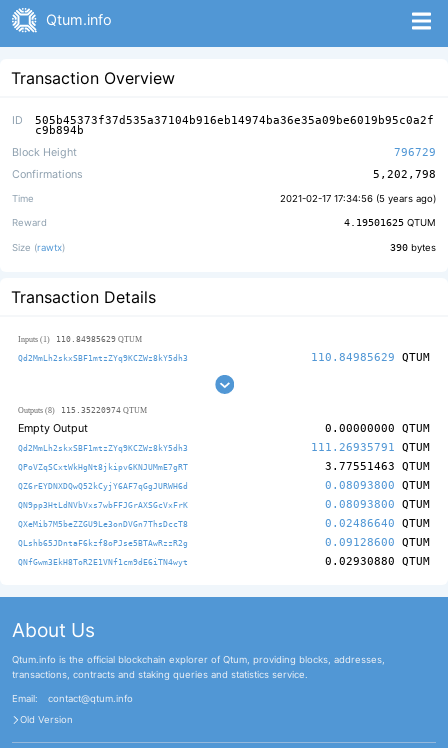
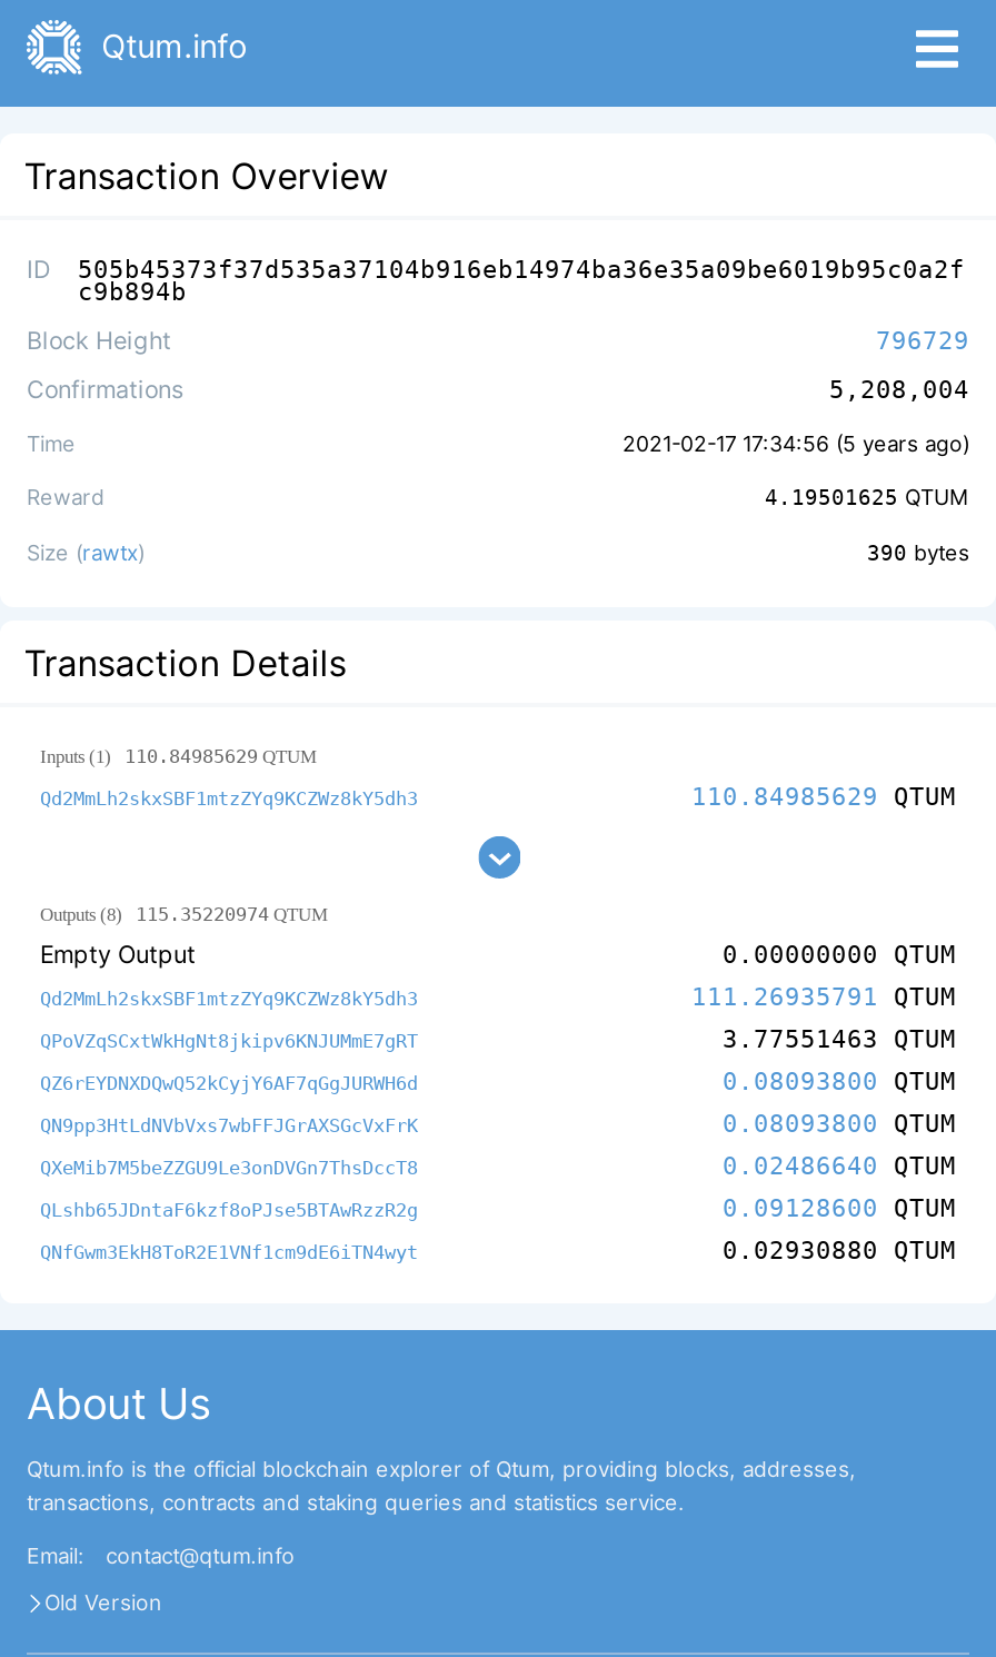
- 5,202,798
+ 5,208,004
